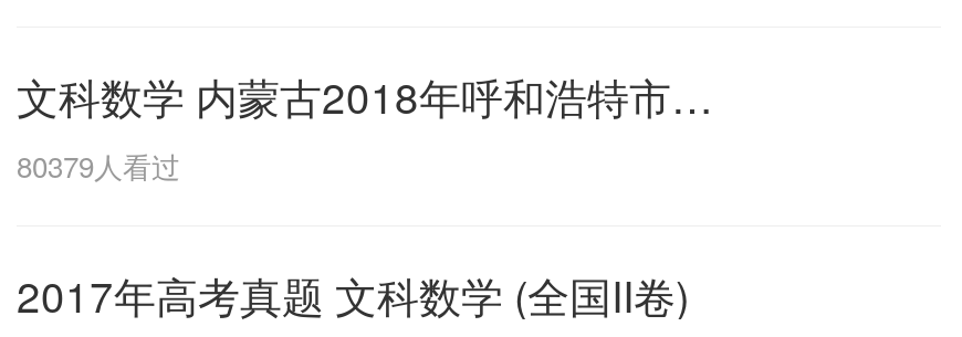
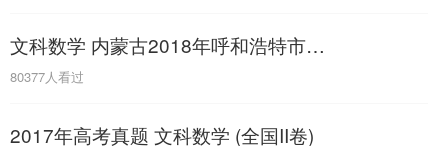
- 80379人看过
+ 80377人看过
